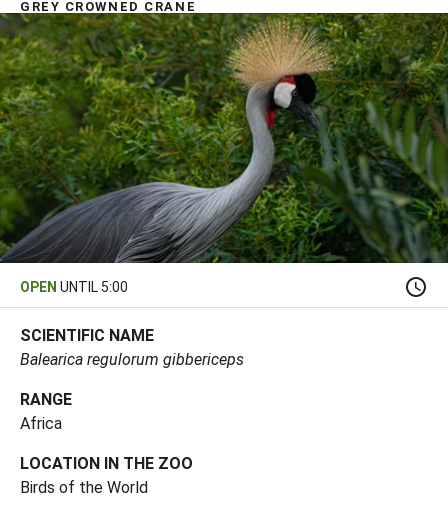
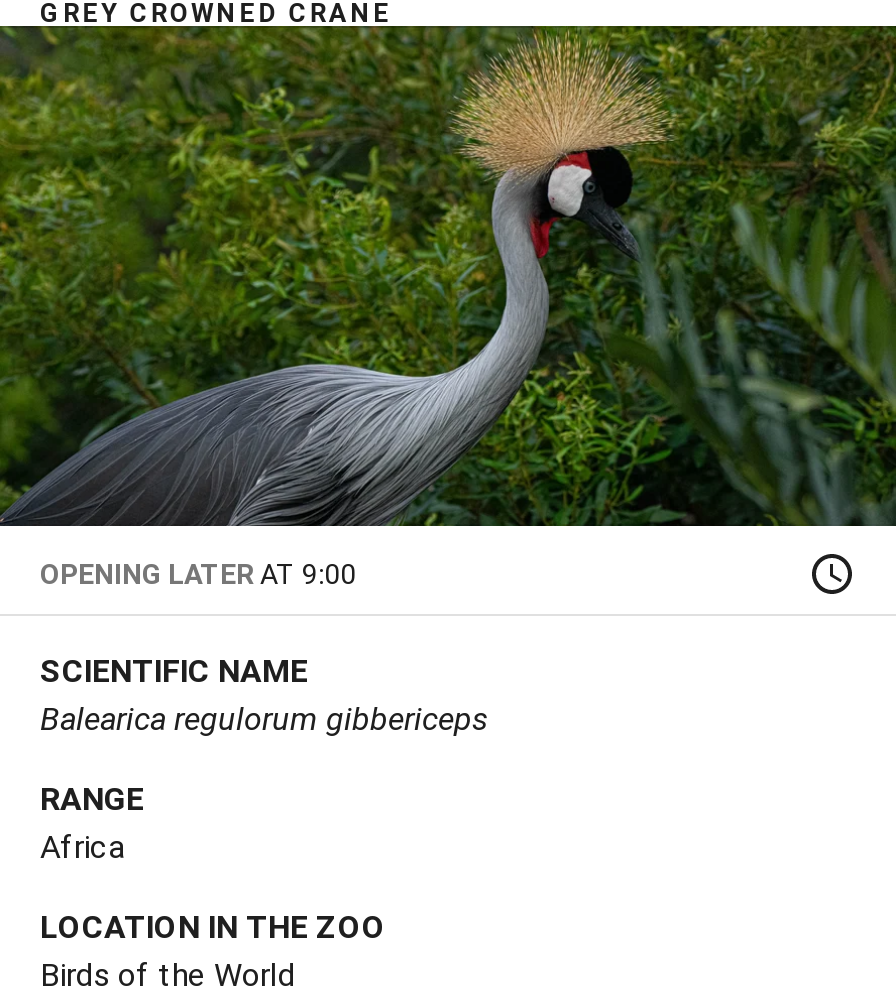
- OPEN UNTIL 5:00
+ OPENING LATER AT 9:00
